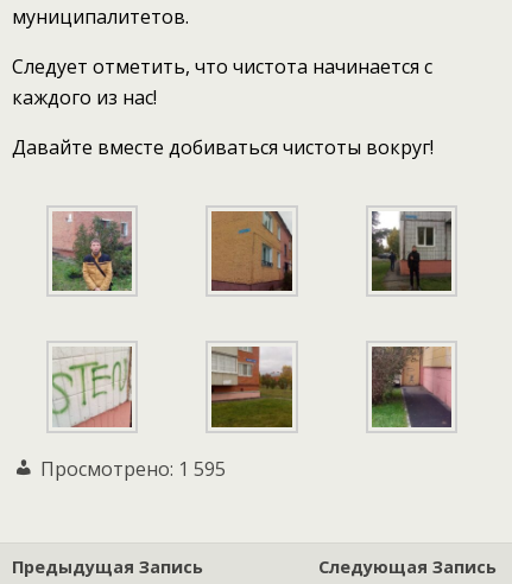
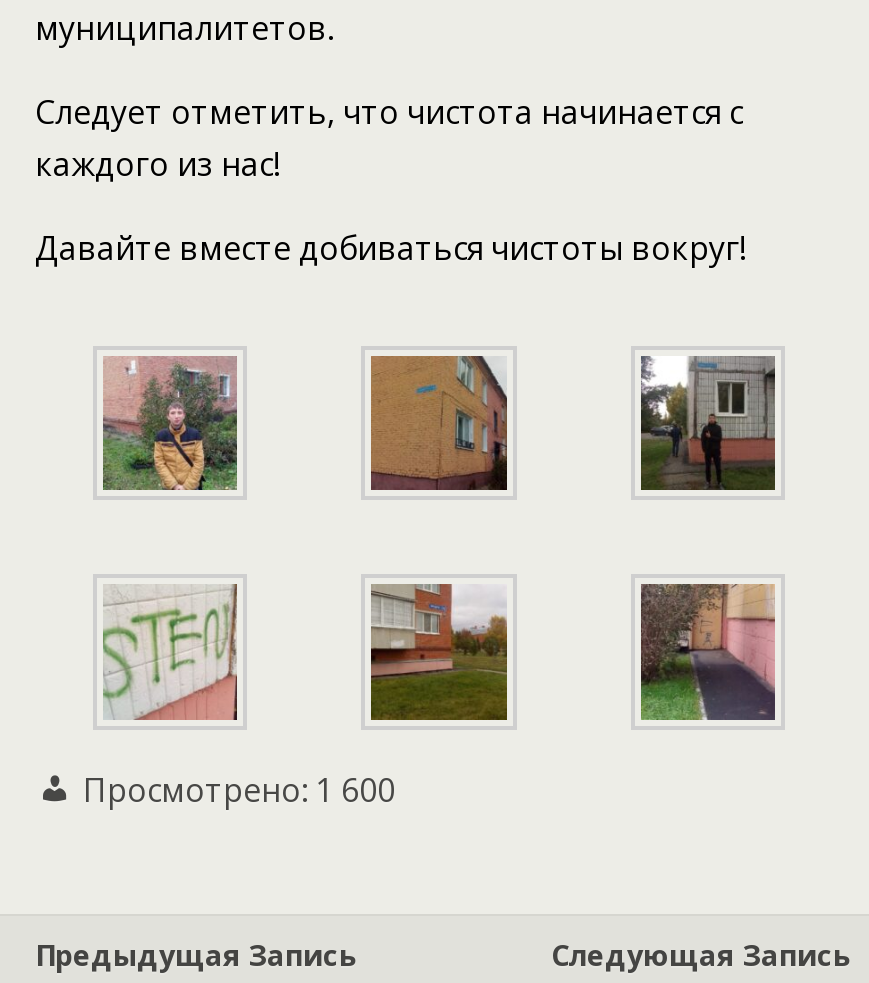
- Просмотрено: 1 595
+ Просмотрено: 1 600
